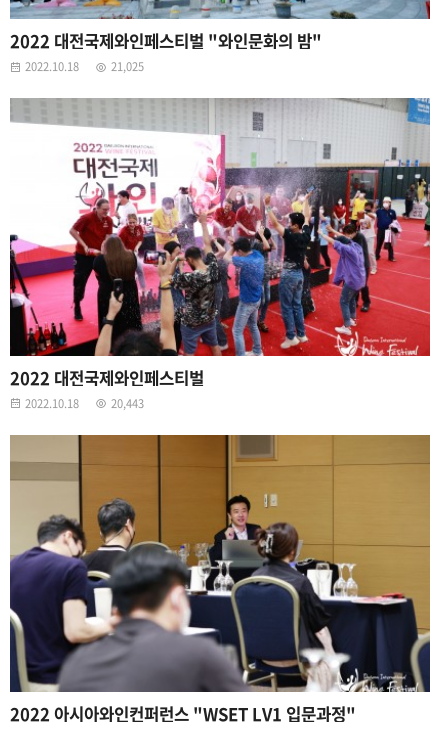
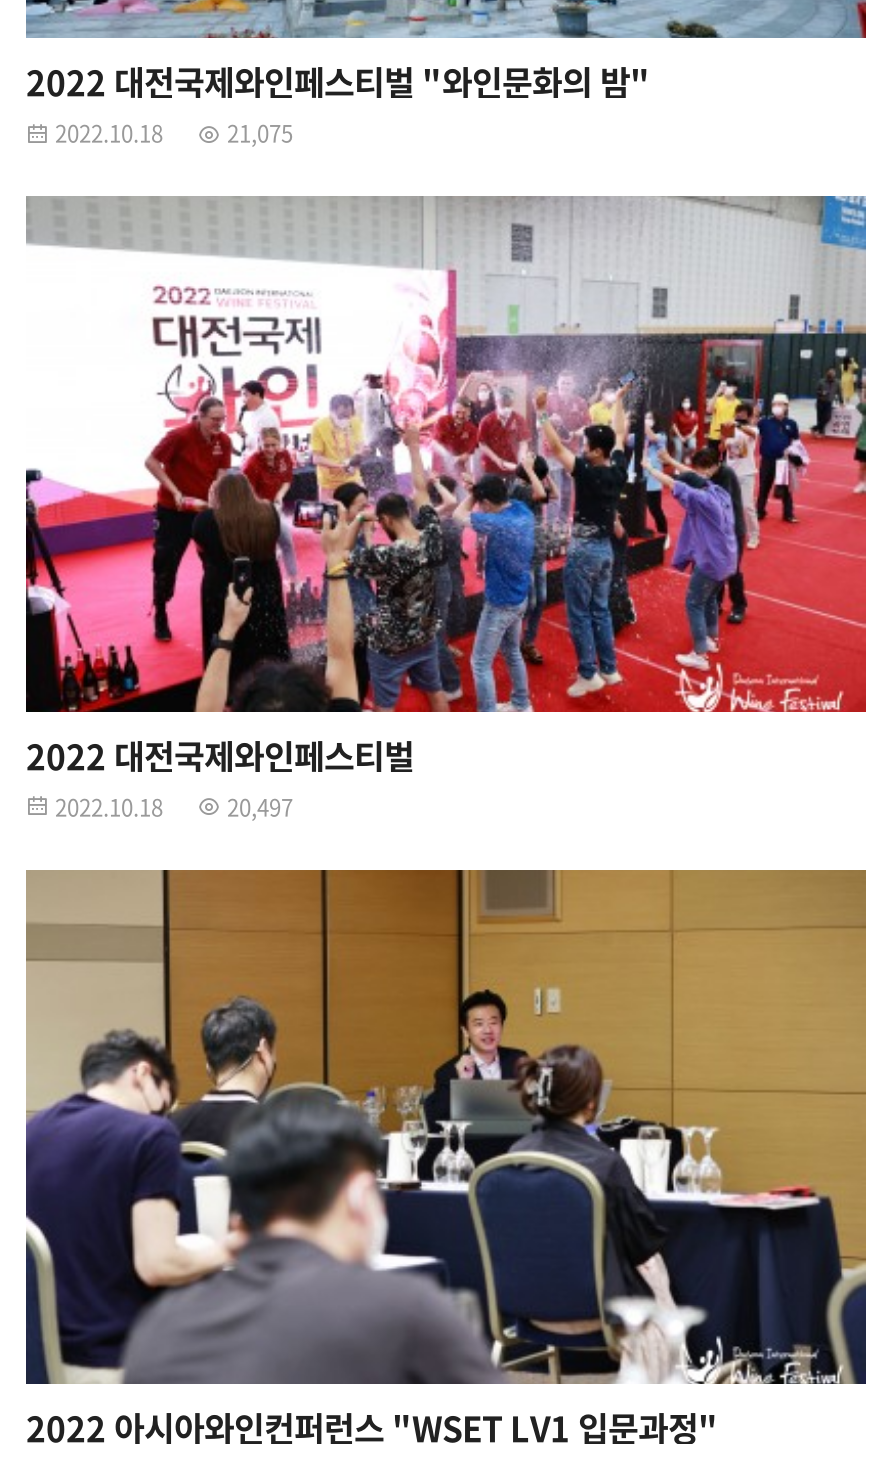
- 2022.10.18 21,025
+ 2022.10.18 21,075

- 2022.10.18 20,443
+ 2022.10.18 20,497
